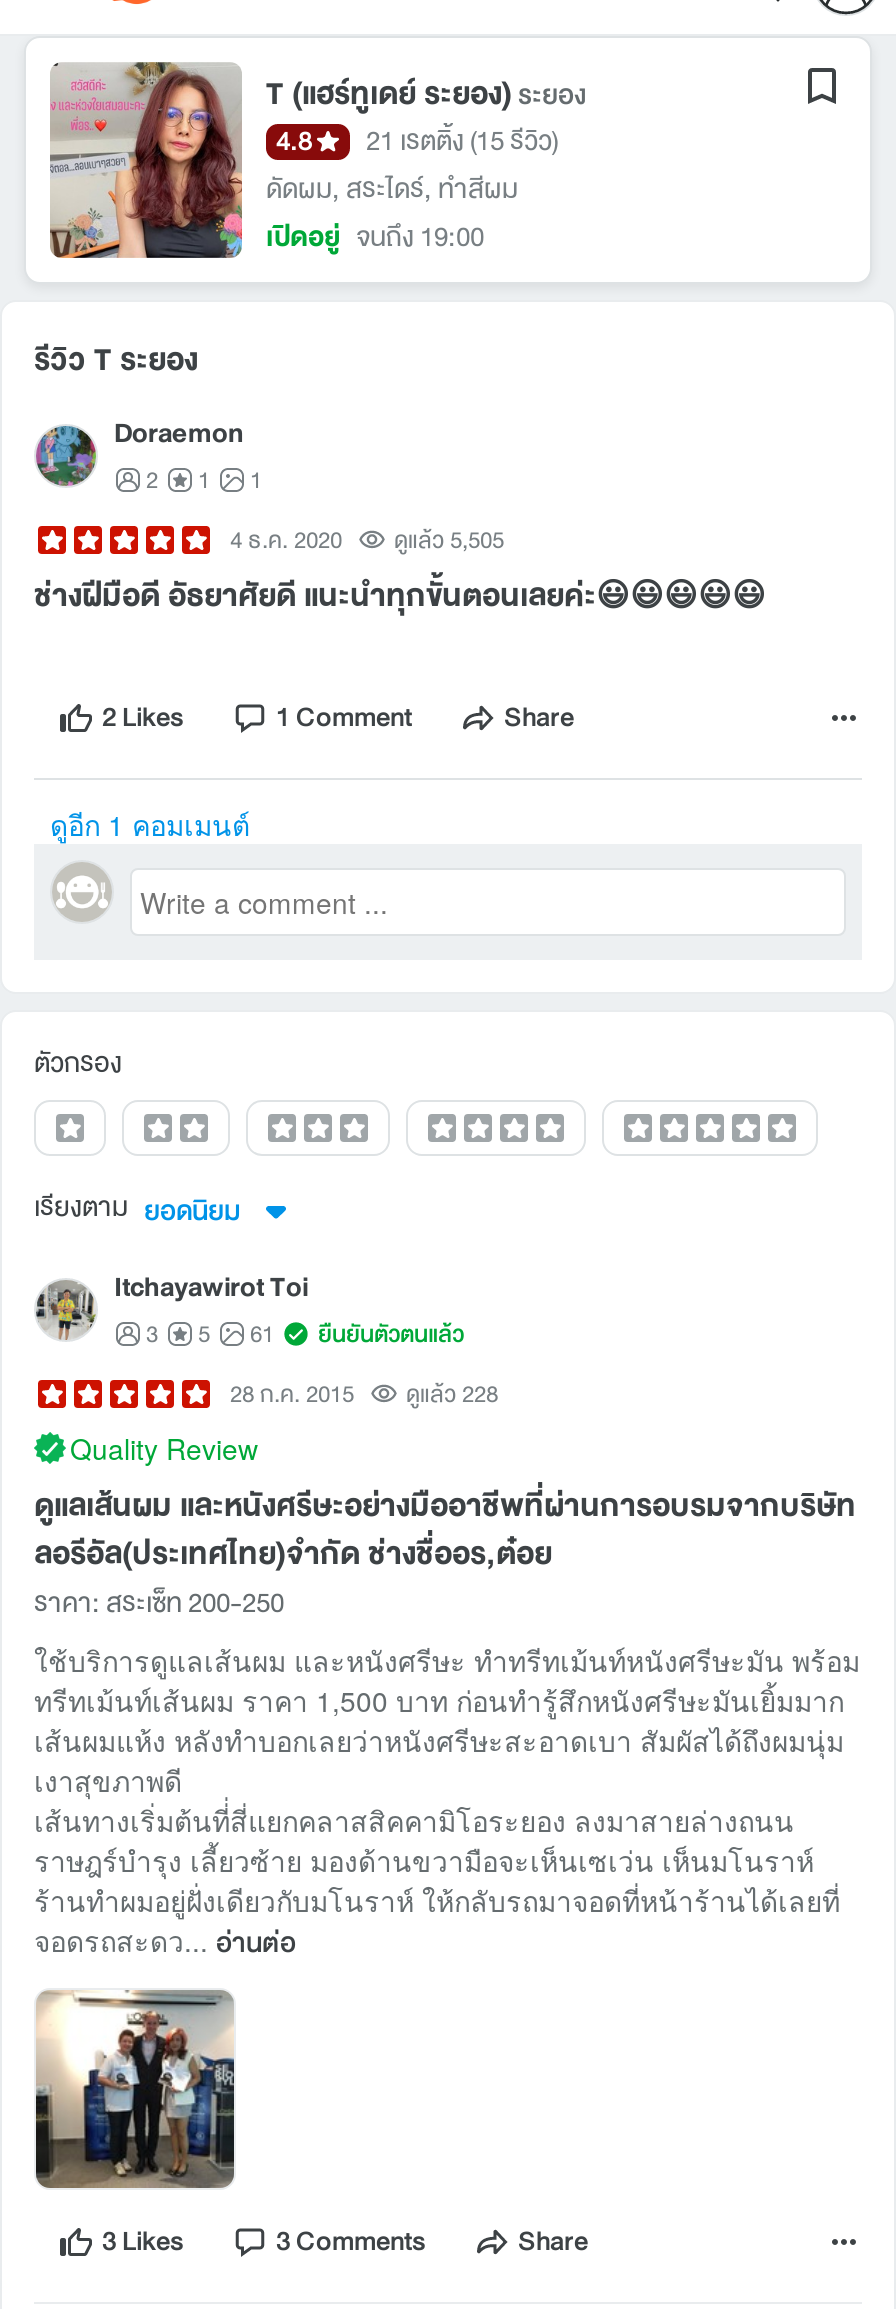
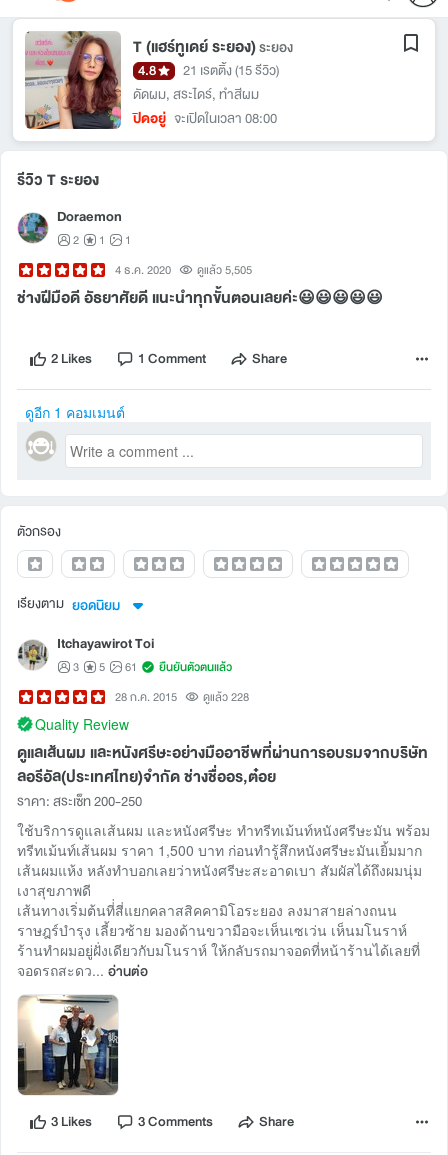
- เปิดอยู่ จนถึง 19:00
+ ปิดอยู่ จะเปิดในเวลา 08:00
